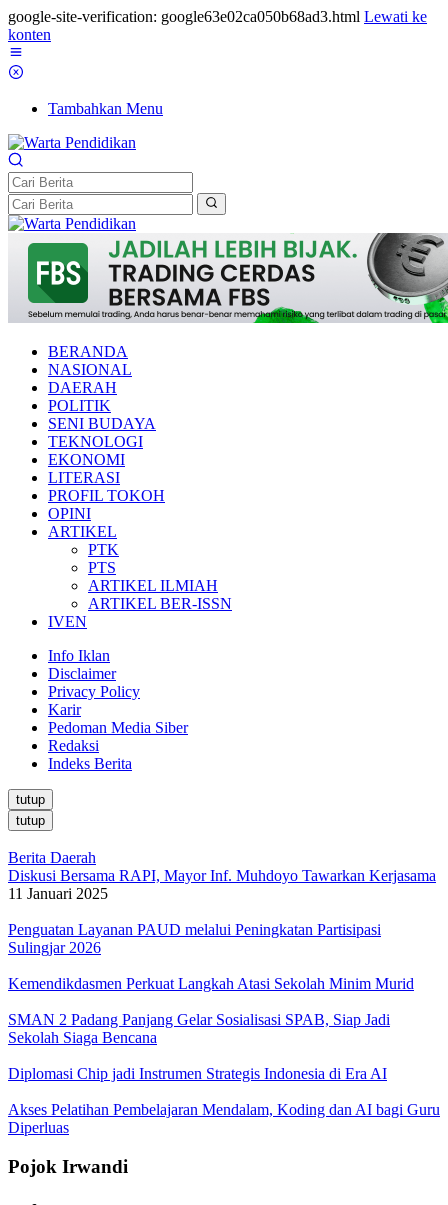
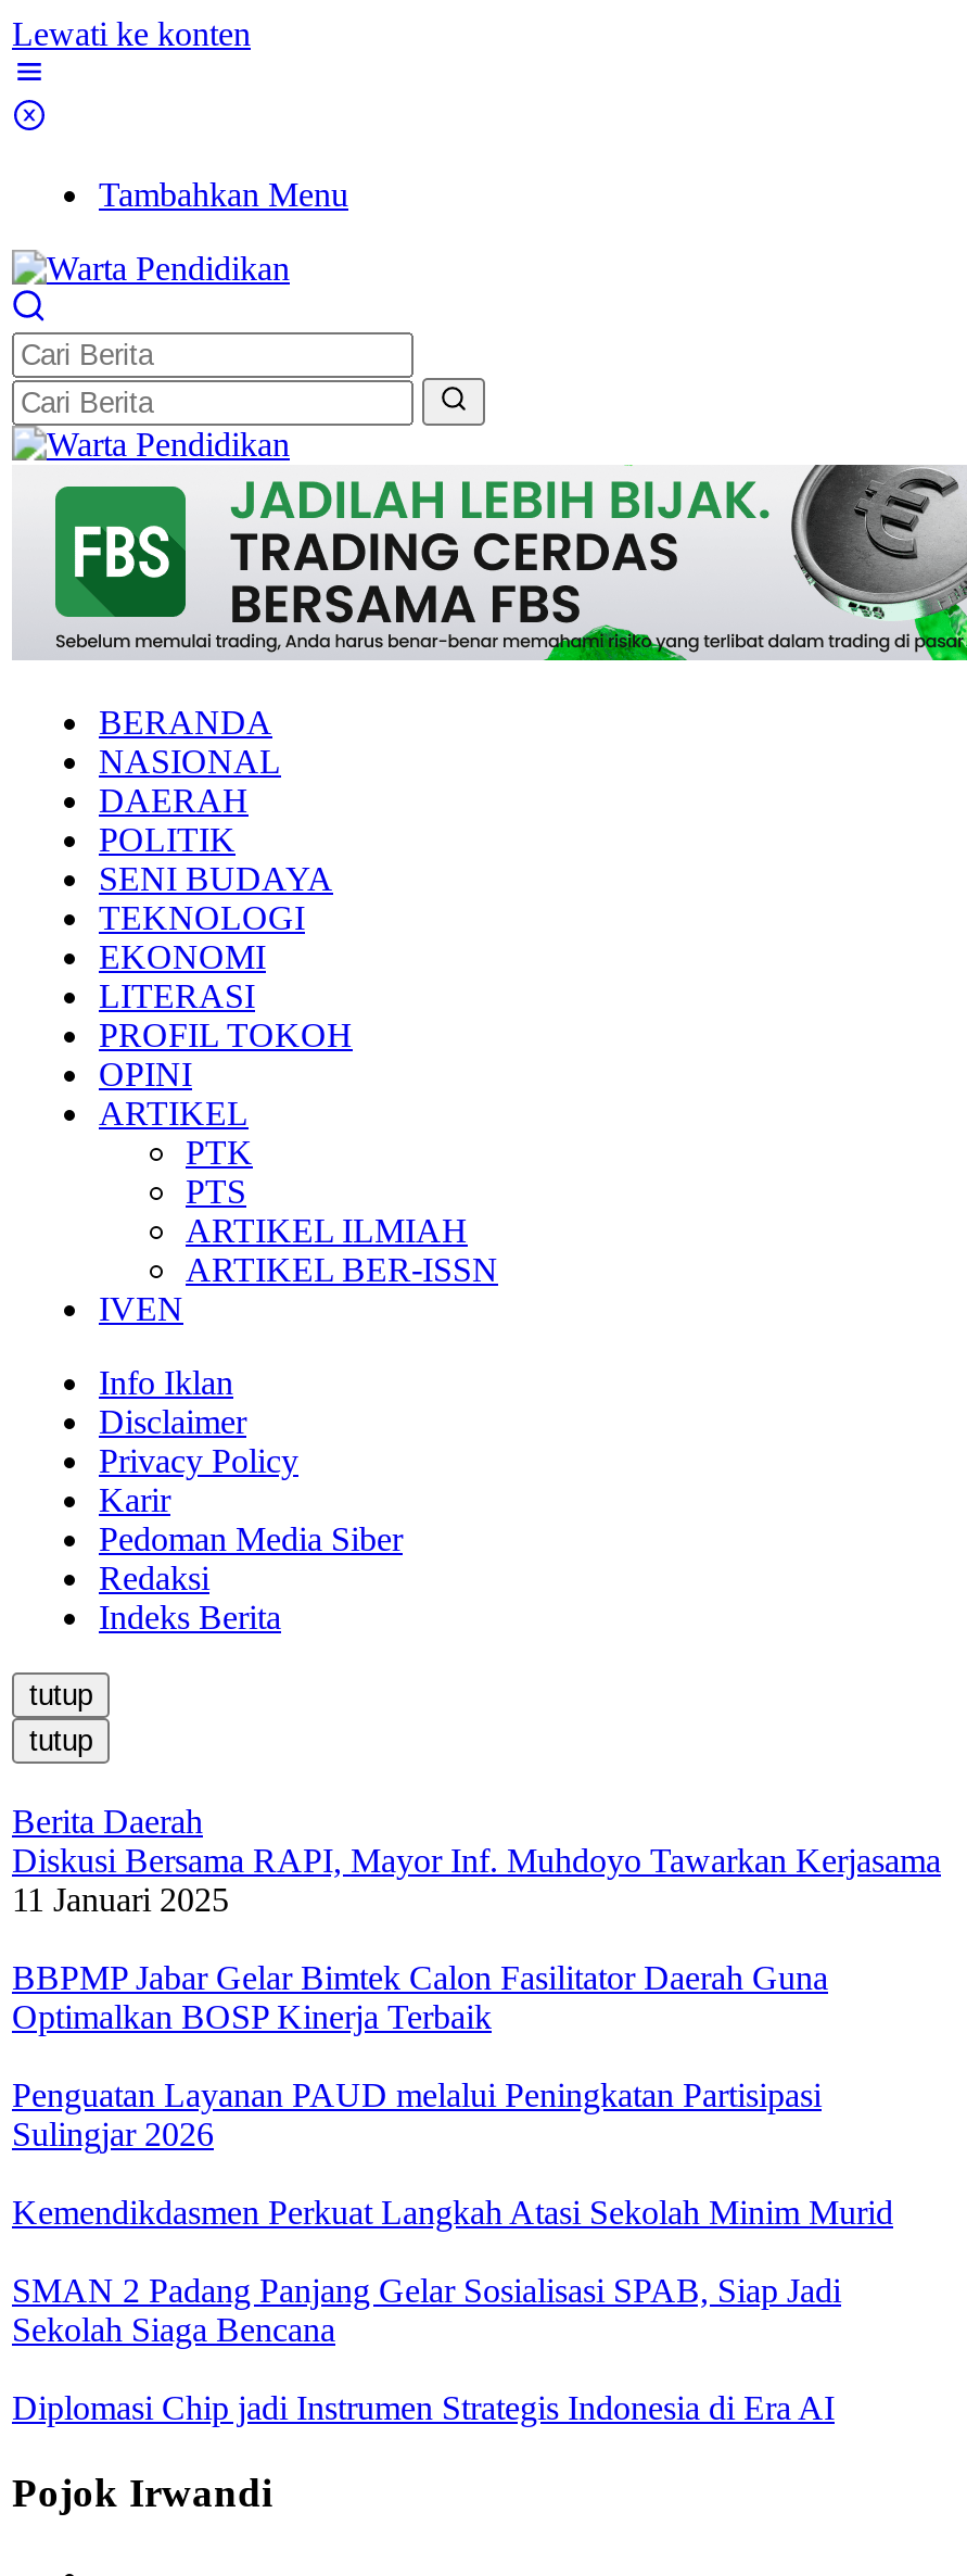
- google-site-verification: google63e02ca050b68ad3.html Lewati ke
- konten
+ Lewati ke konten

+ BBPMP Jabar Gelar Bimtek Calon Fasilitator Daerah Guna
+ Optimalkan BOSP Kinerja Terbaik

moved down: Penguatan Layanan PAUD melalui Peningkatan Partisipasi | Sulingjar 2026 | Kemendikdasmen Perkuat Langkah Atasi Sekolah Minim Murid | SMAN 2 Padang Panjang Gelar Sosialisasi SPAB, Siap Jadi | Sekolah Siaga Bencana | Diplomasi Chip jadi Instrumen Strategis Indonesia di Era AI

- Akses Pelatihan Pembelajaran Mendalam, Koding dan AI bagi Guru
- Diperluas
